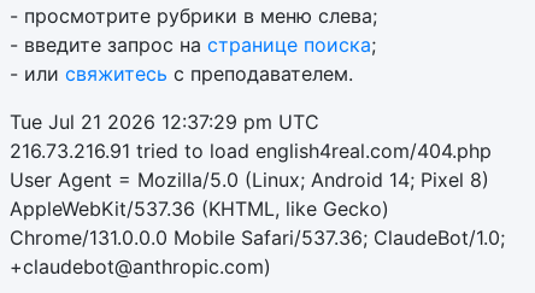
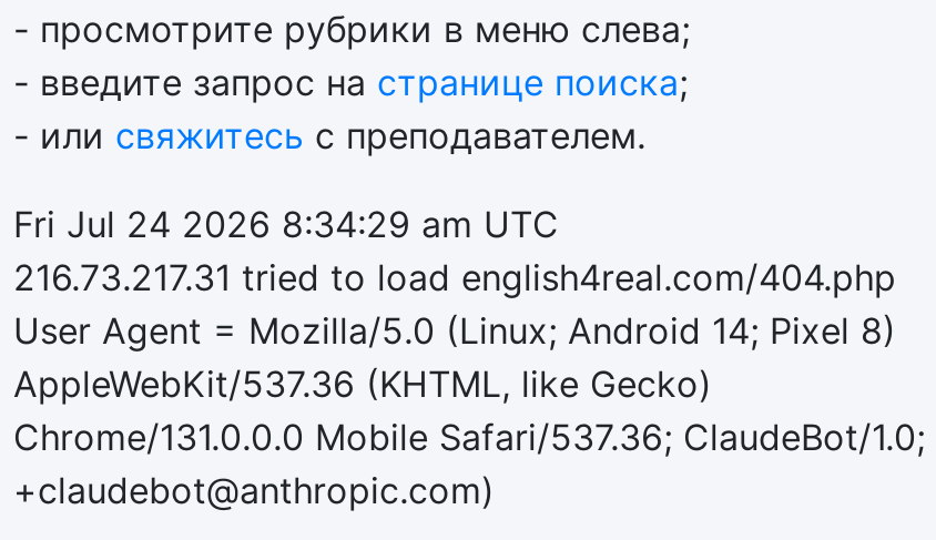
- Tue Jul 21 2026 12:37:29 pm UTC
+ Fri Jul 24 2026 8:34:29 am UTC

- 216.73.216.91 tried to load english4real.com/404.php
+ 216.73.217.31 tried to load english4real.com/404.php
